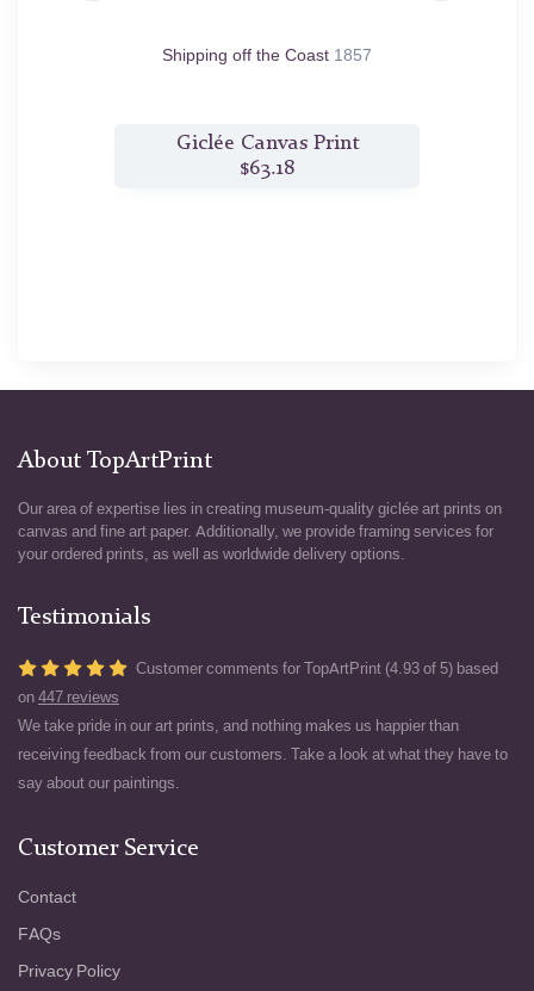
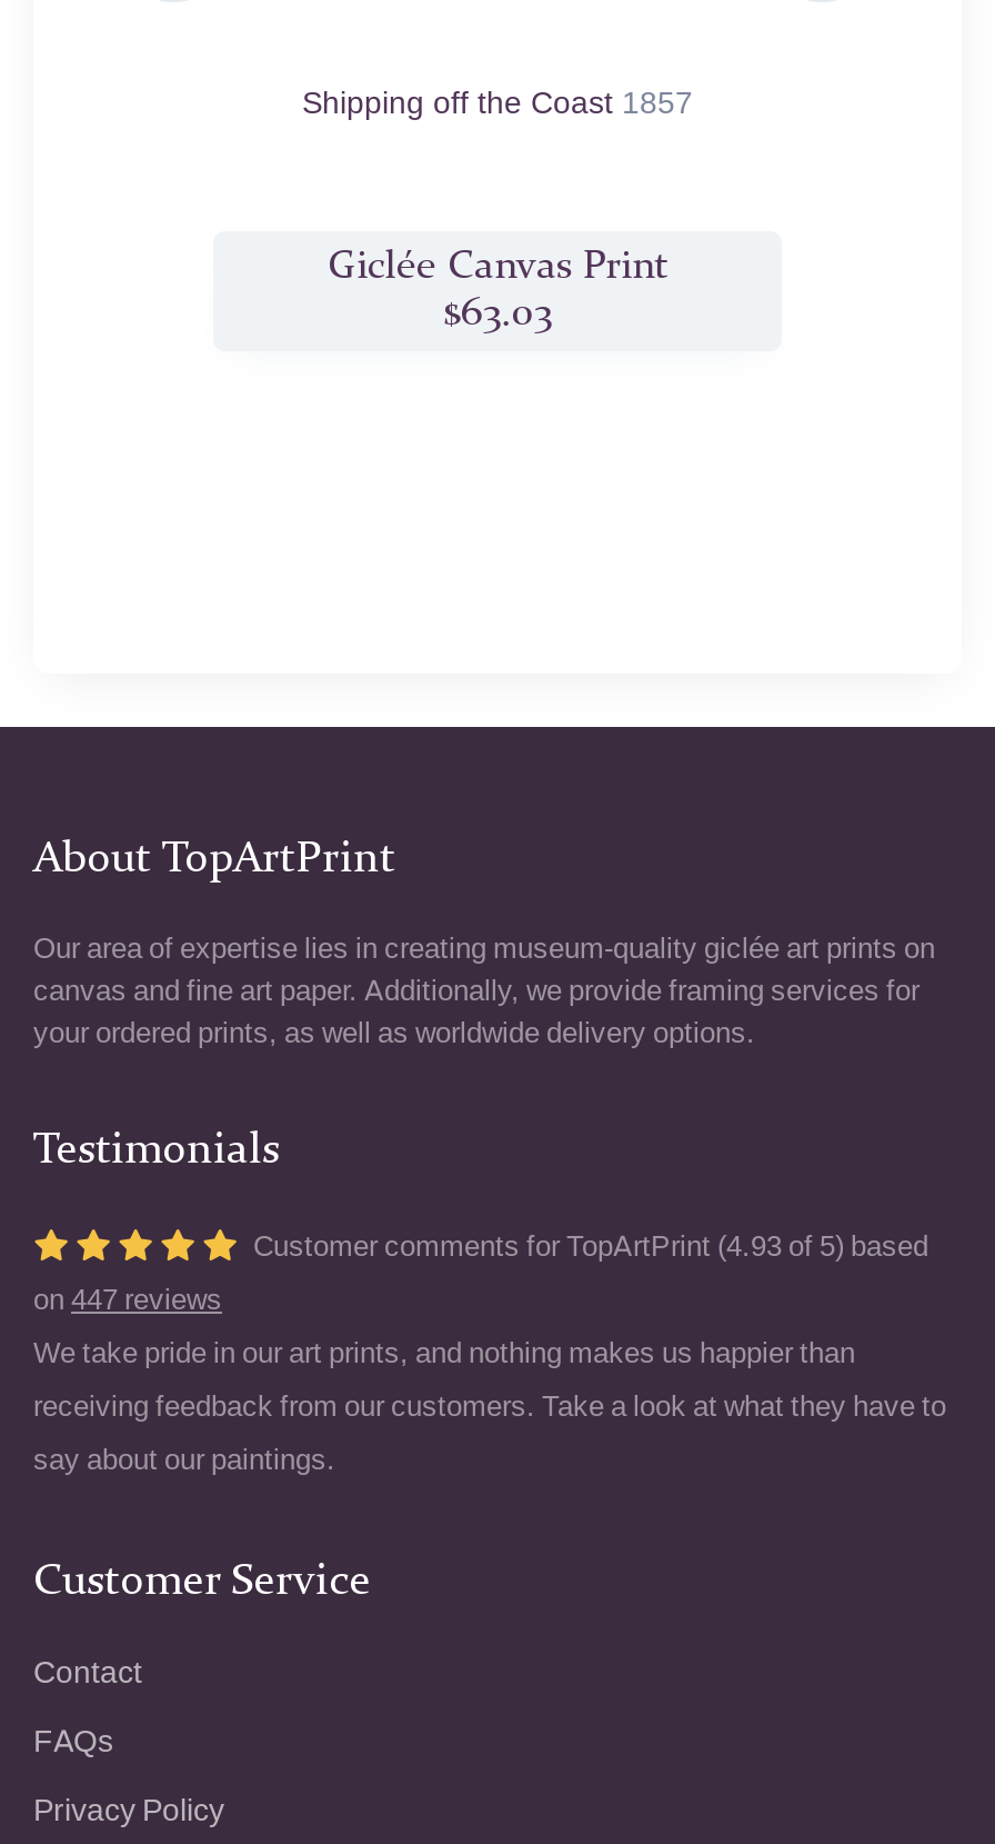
- $63.18
+ $63.03
